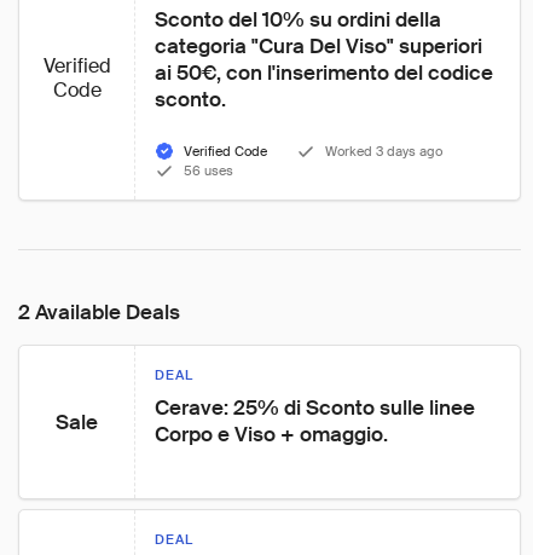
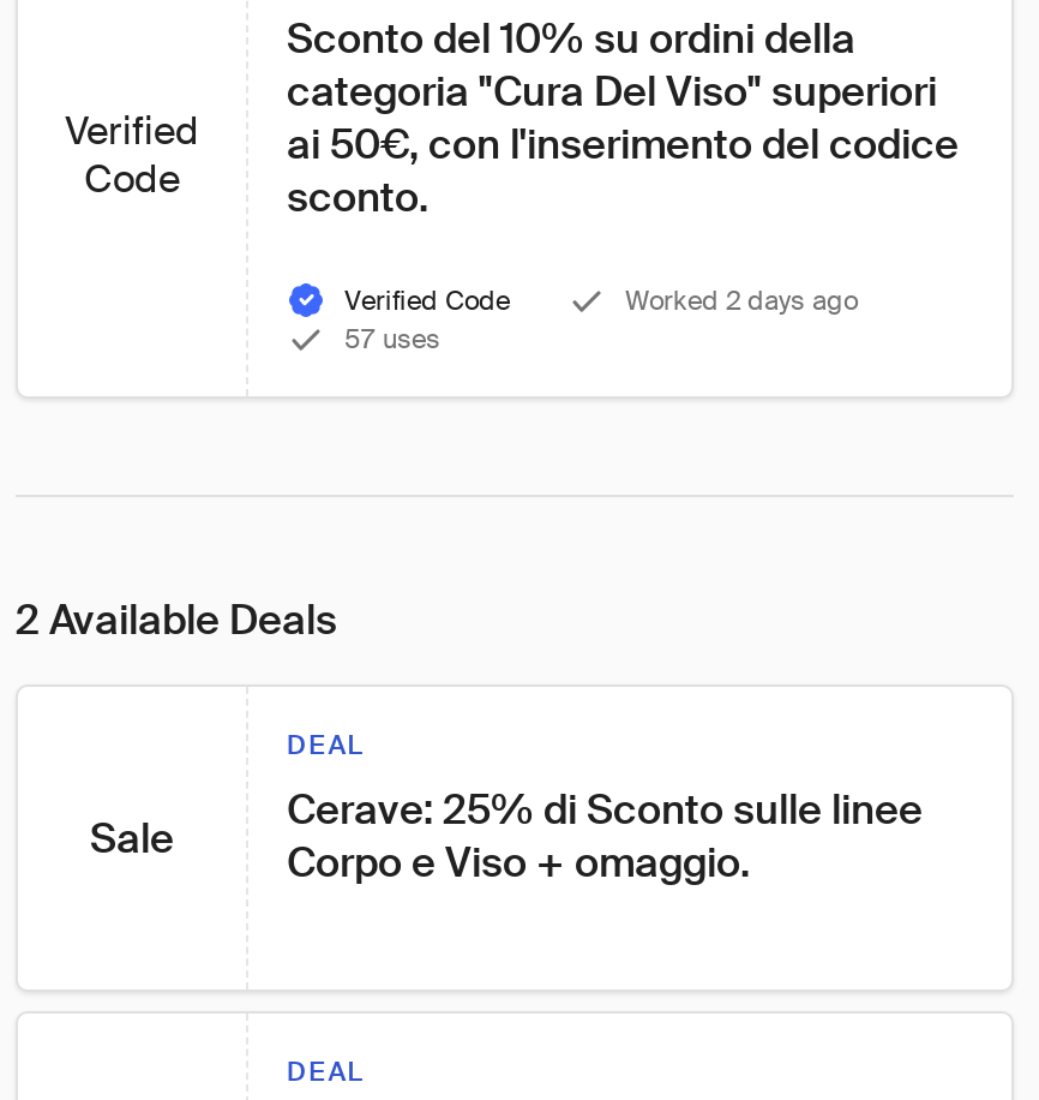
- Worked 3 days ago
+ Worked 2 days ago

- 56 uses
+ 57 uses
